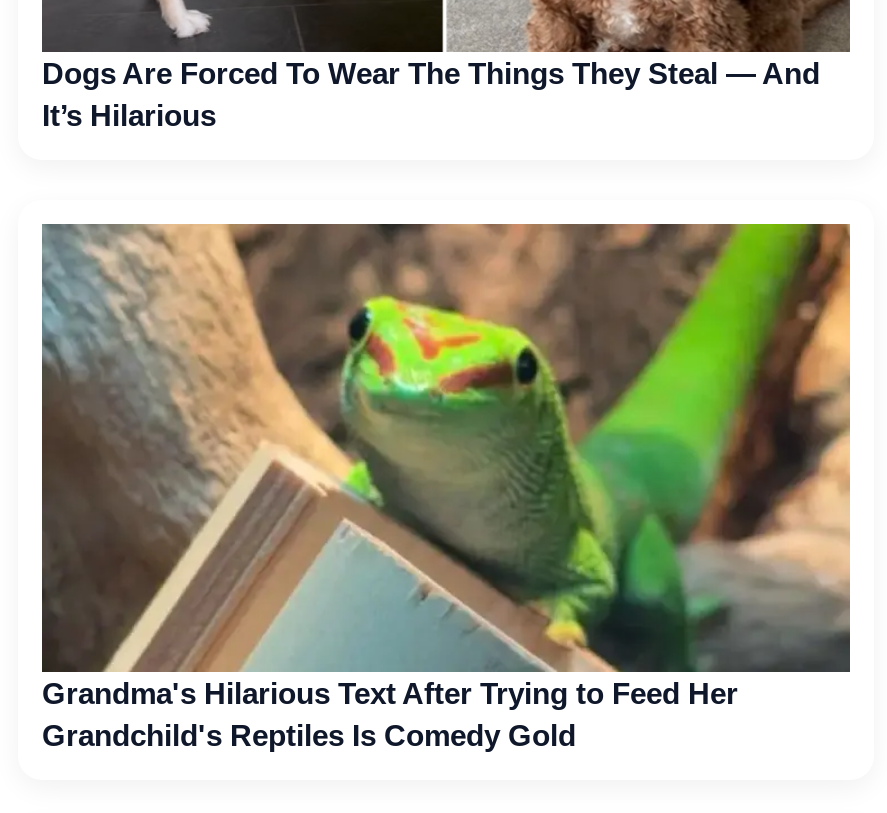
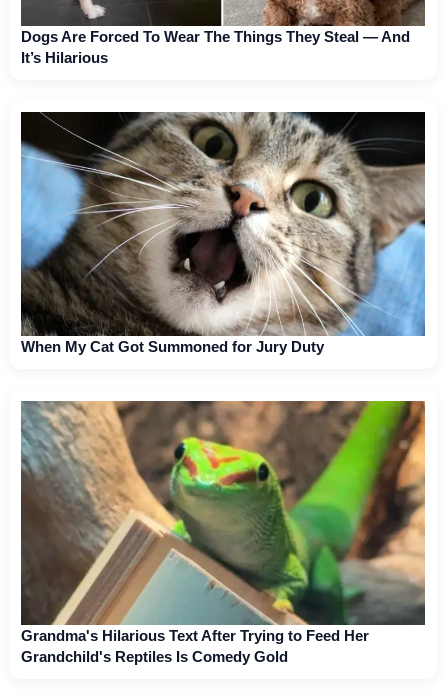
+ [image]
+ When My Cat Got Summoned for Jury Duty
